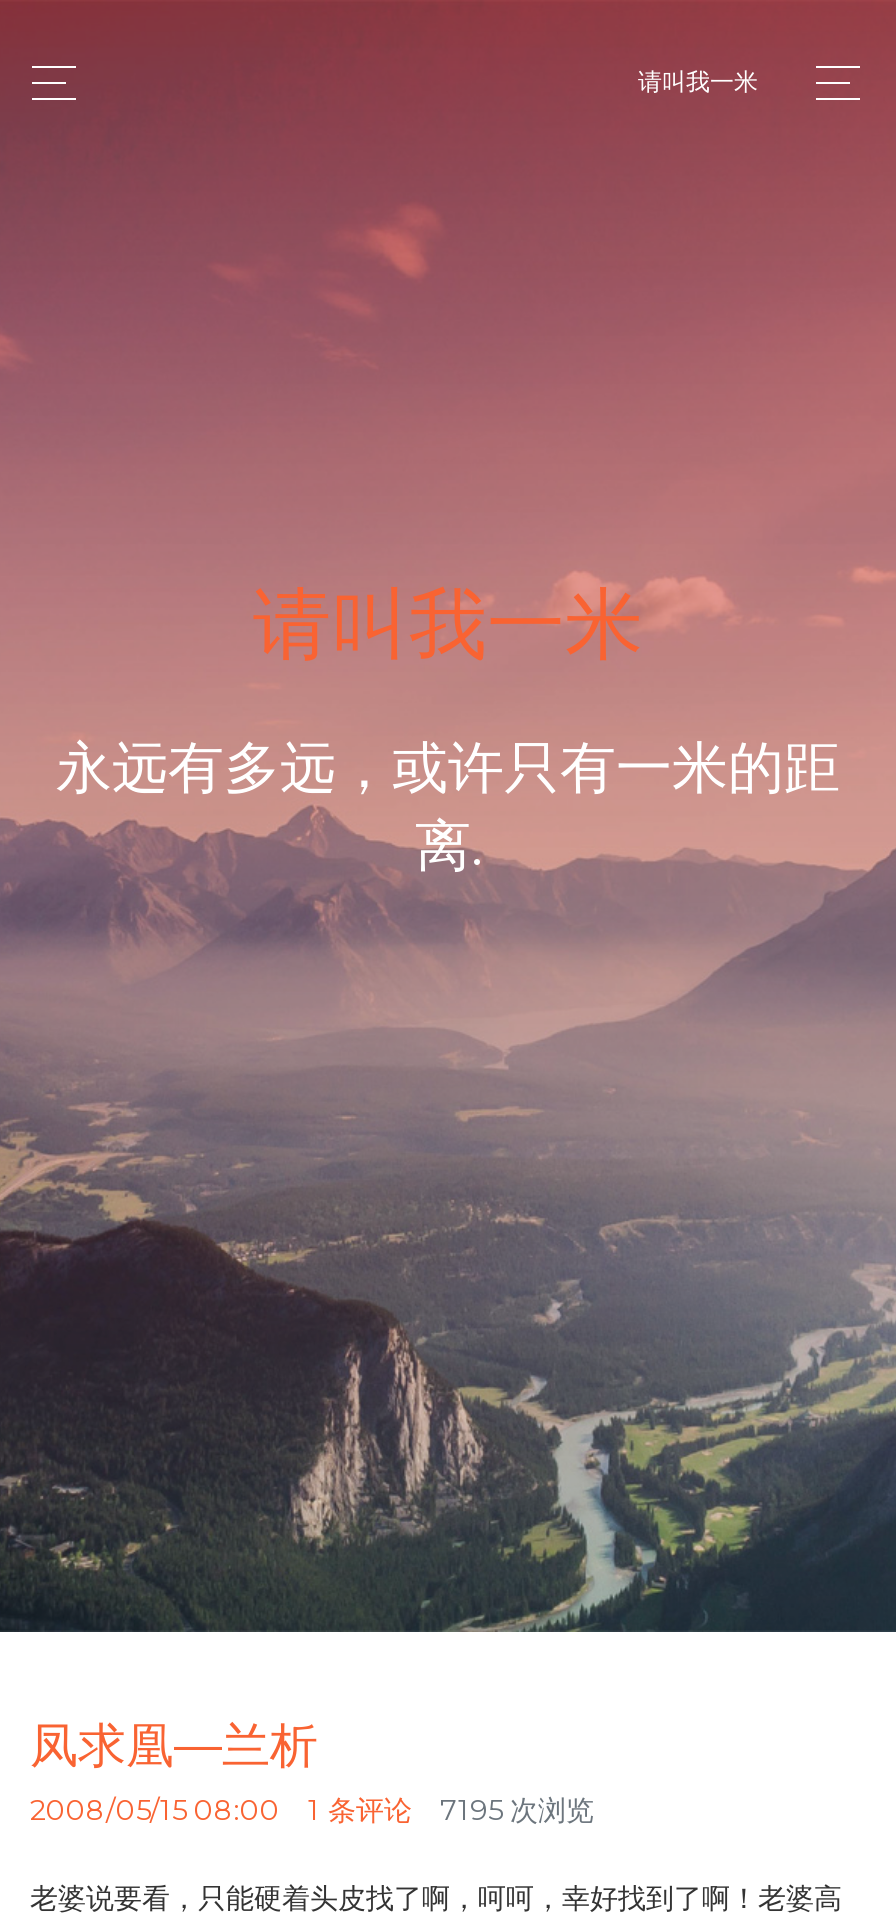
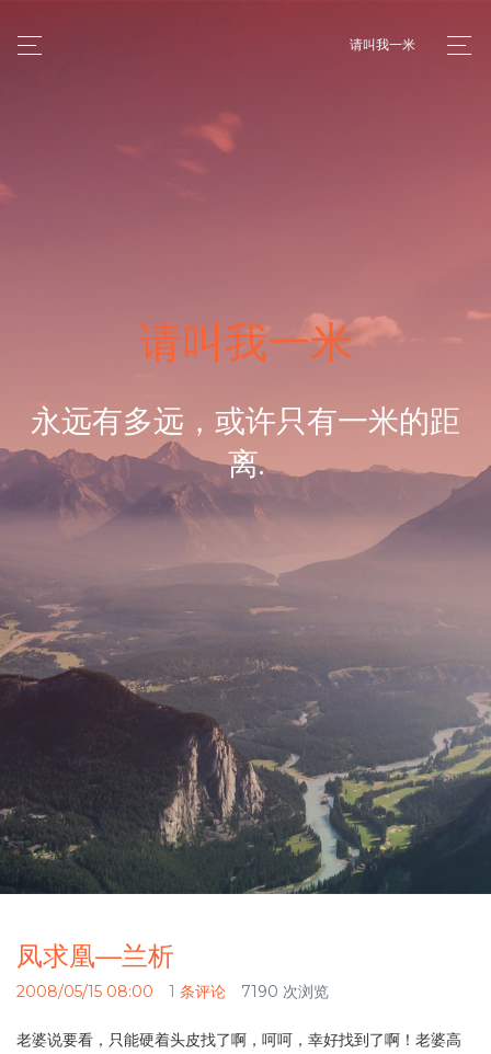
- 2008/05/15 08:00 1 条评论 7195 次浏览
+ 2008/05/15 08:00 1 条评论 7190 次浏览
